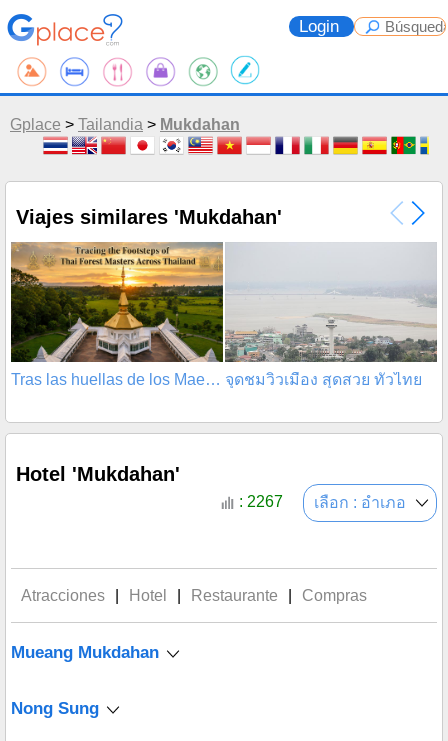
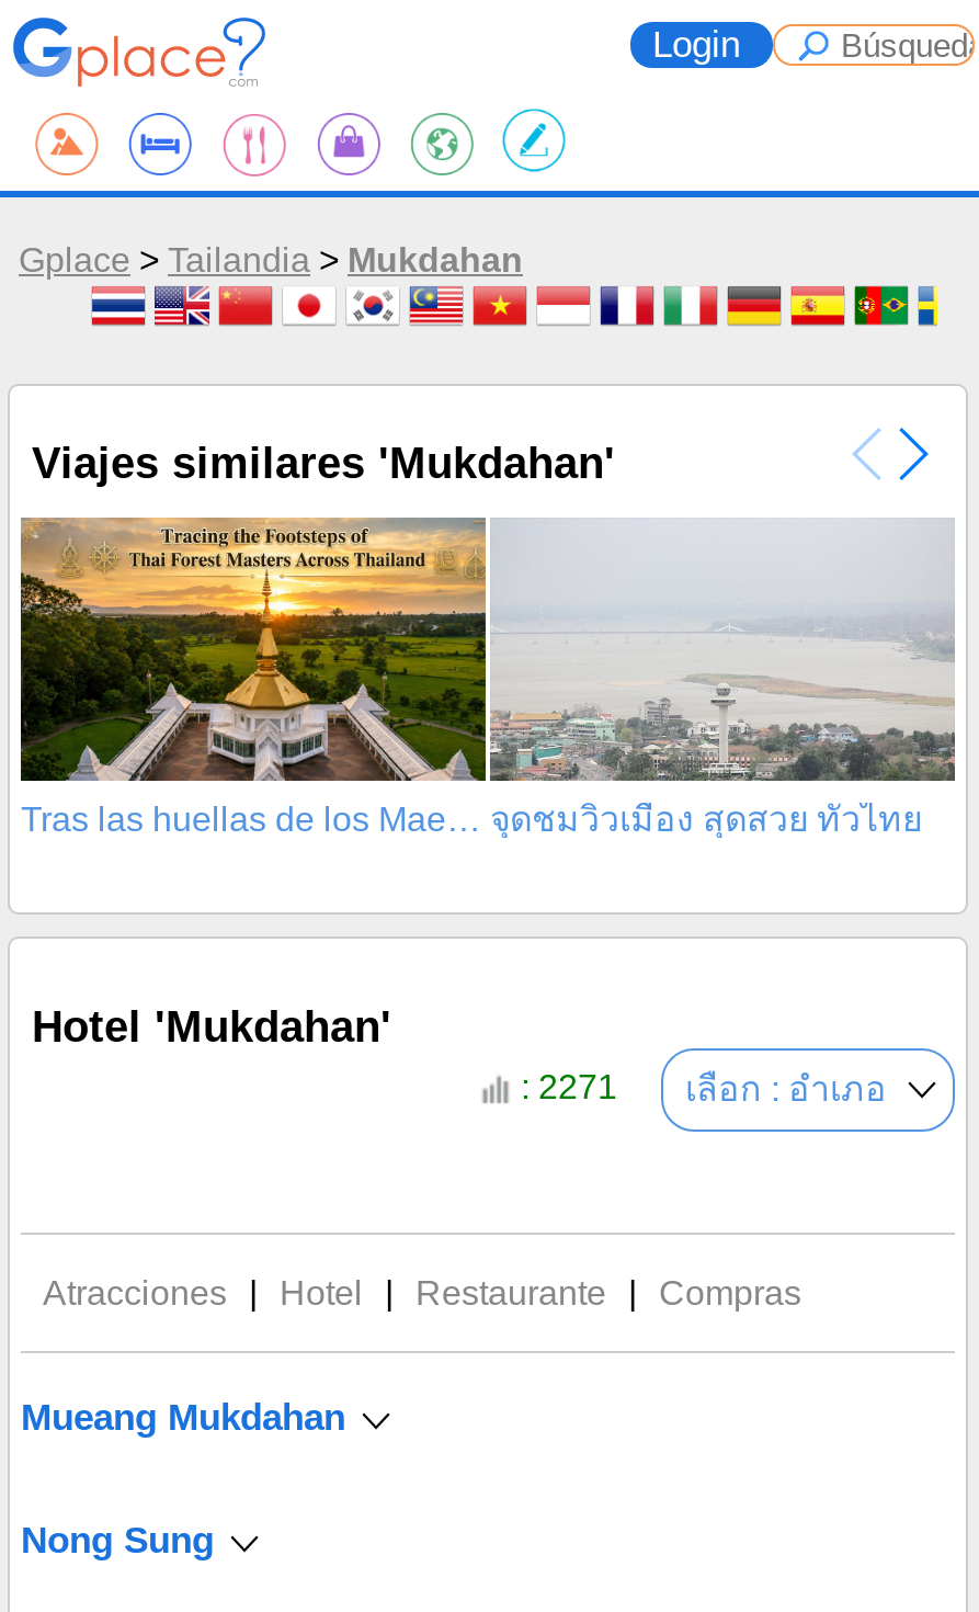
- : 2267 เลือก : อำเภอ
+ : 2271 เลือก : อำเภอ
